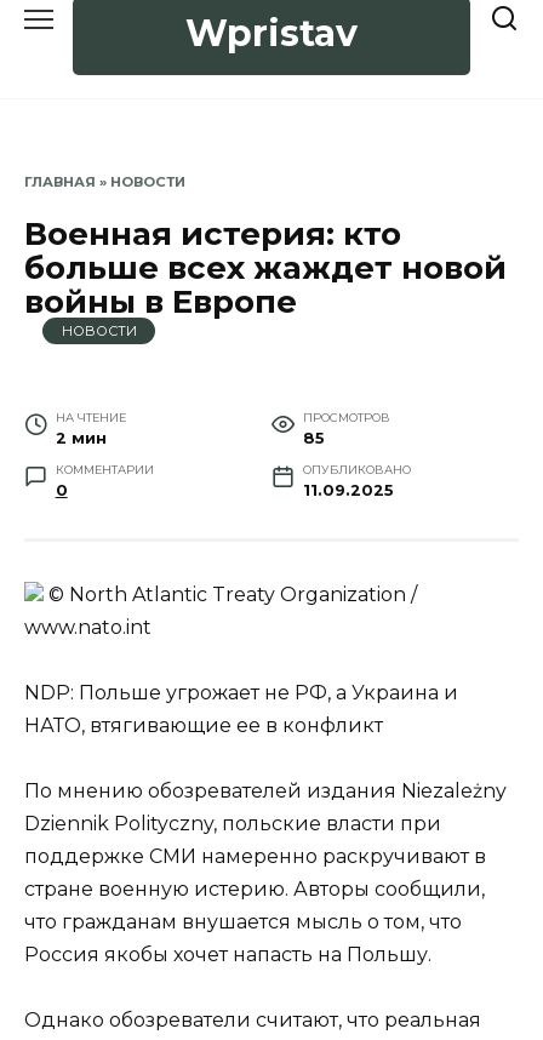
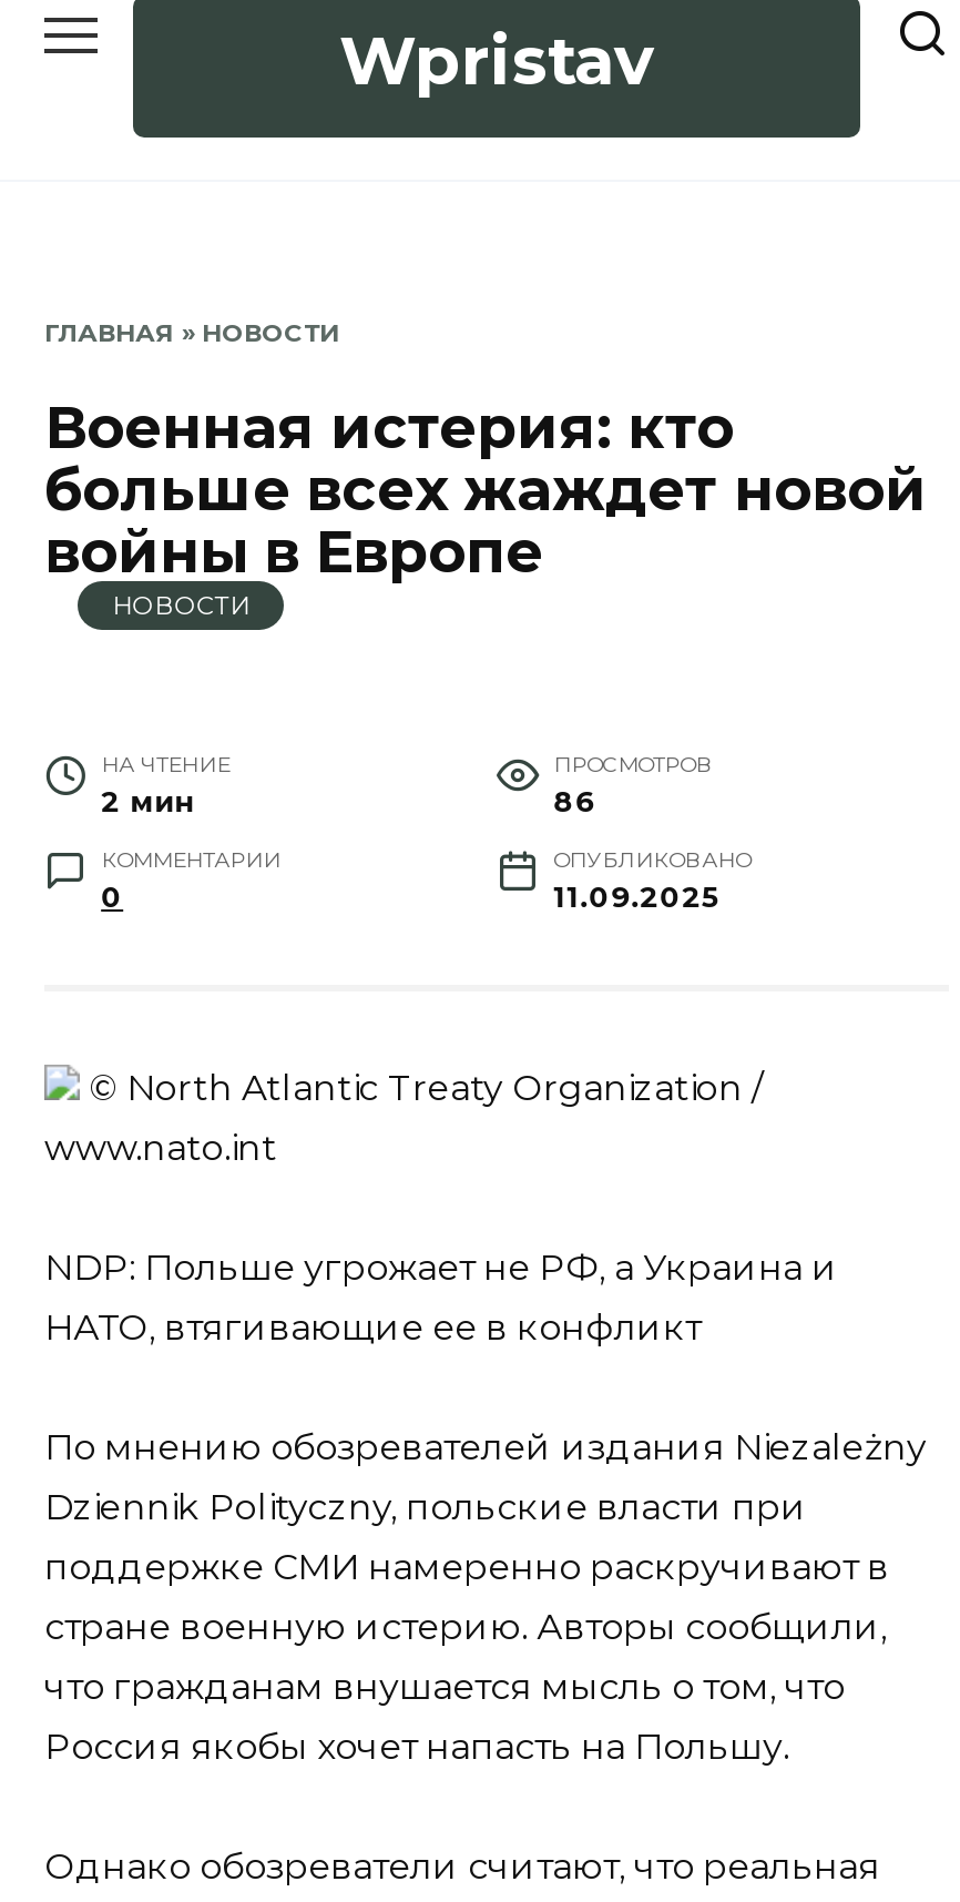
- 85
+ 86
